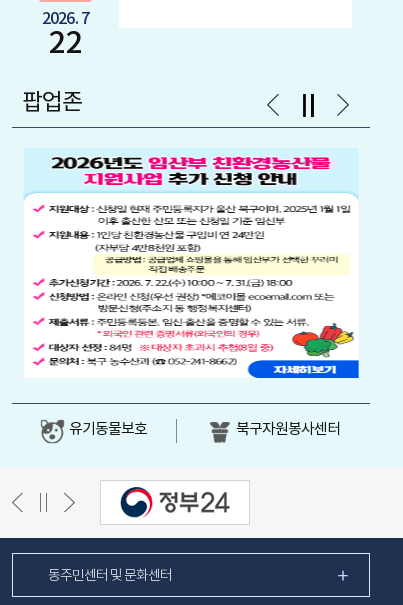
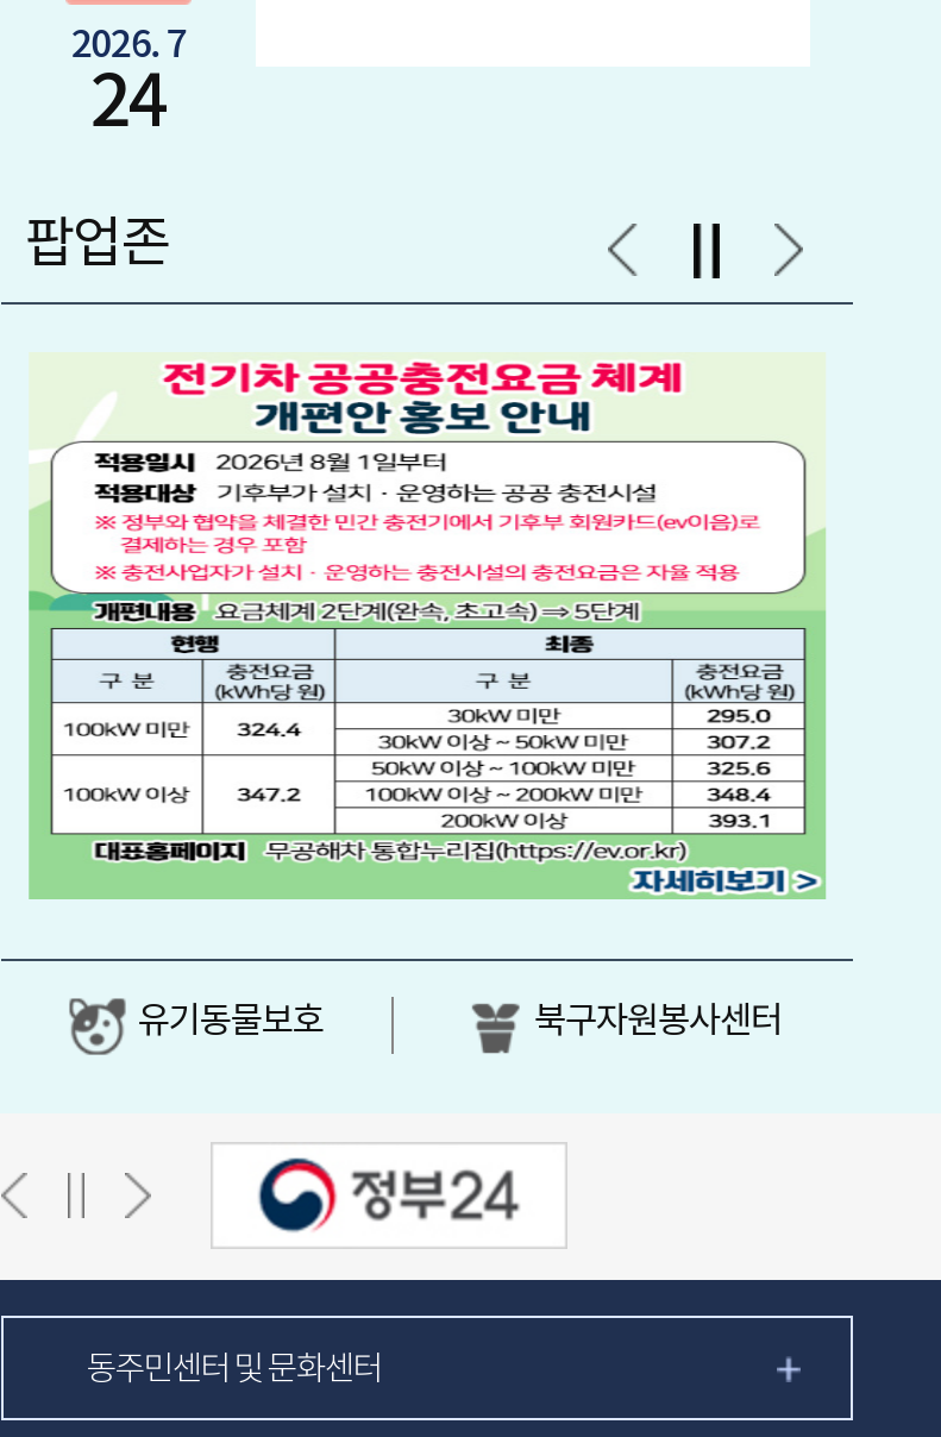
- 22
+ 24

- [image]
+ [image]
